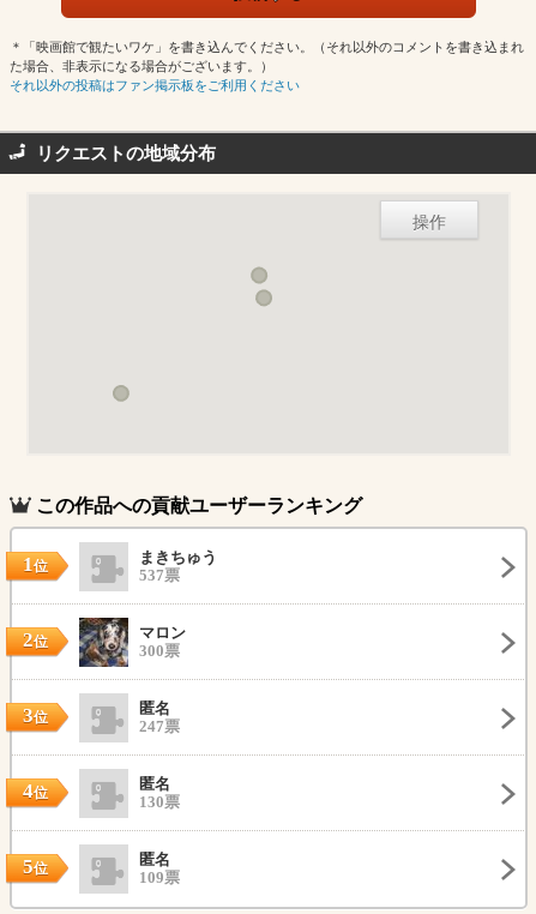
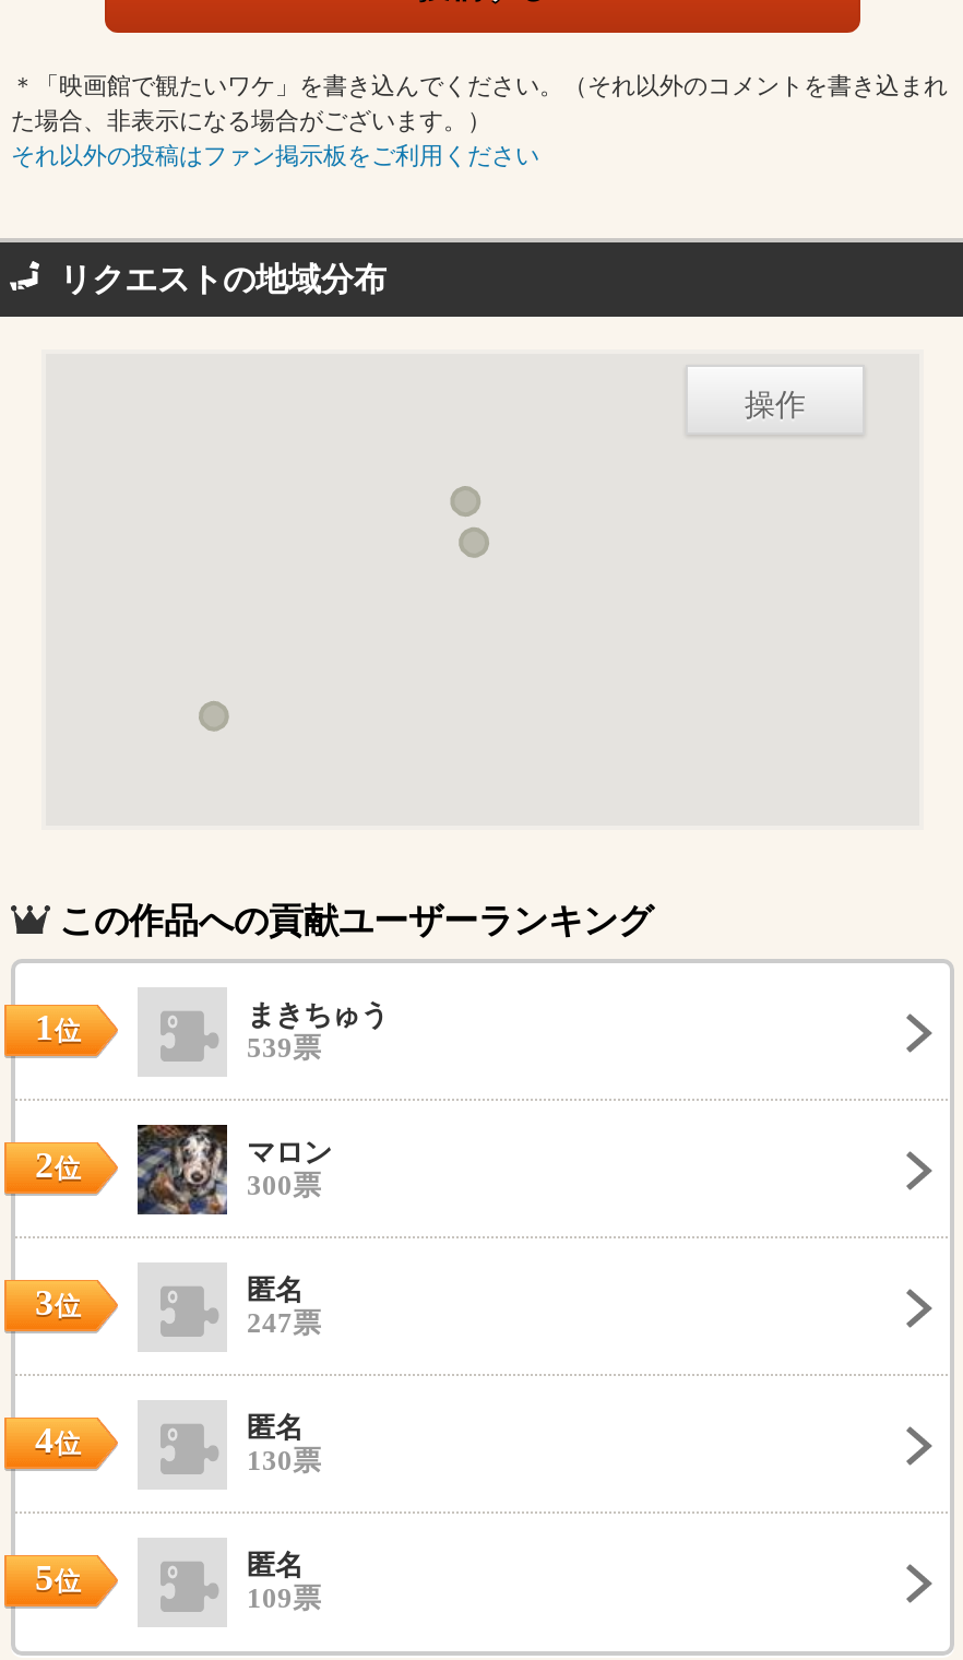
- 537票
+ 539票
